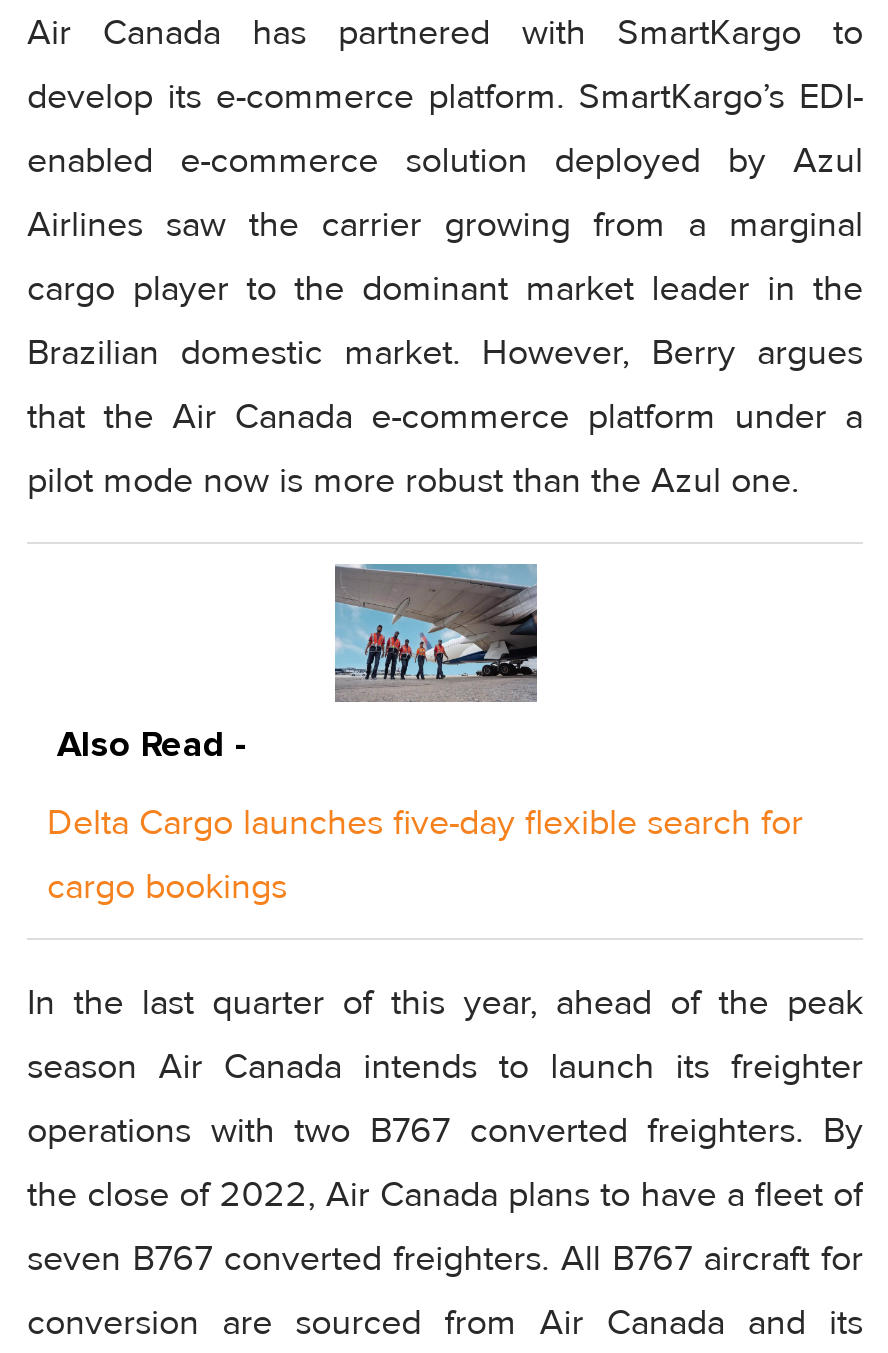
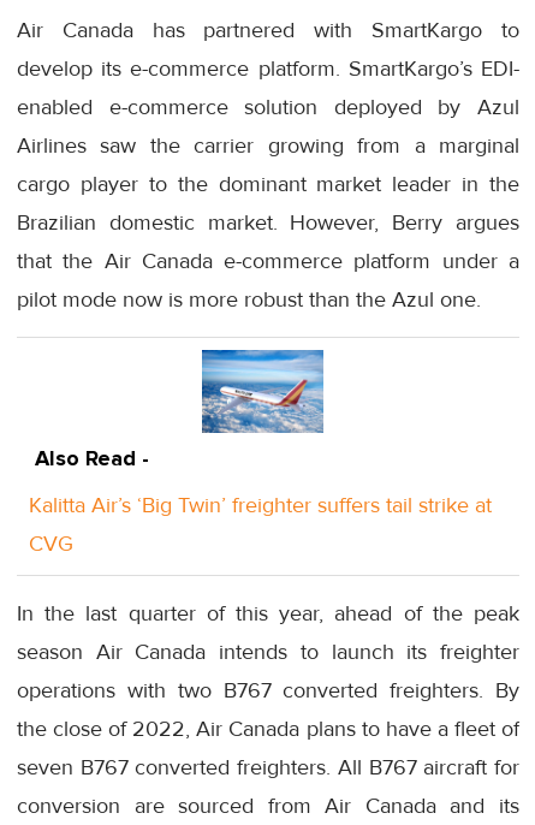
- [image]
+ [image]

- Delta Cargo launches five-day flexible search for
+ Kalitta Air’s ‘Big Twin’ freighter suffers tail strike at

- cargo bookings
+ CVG
